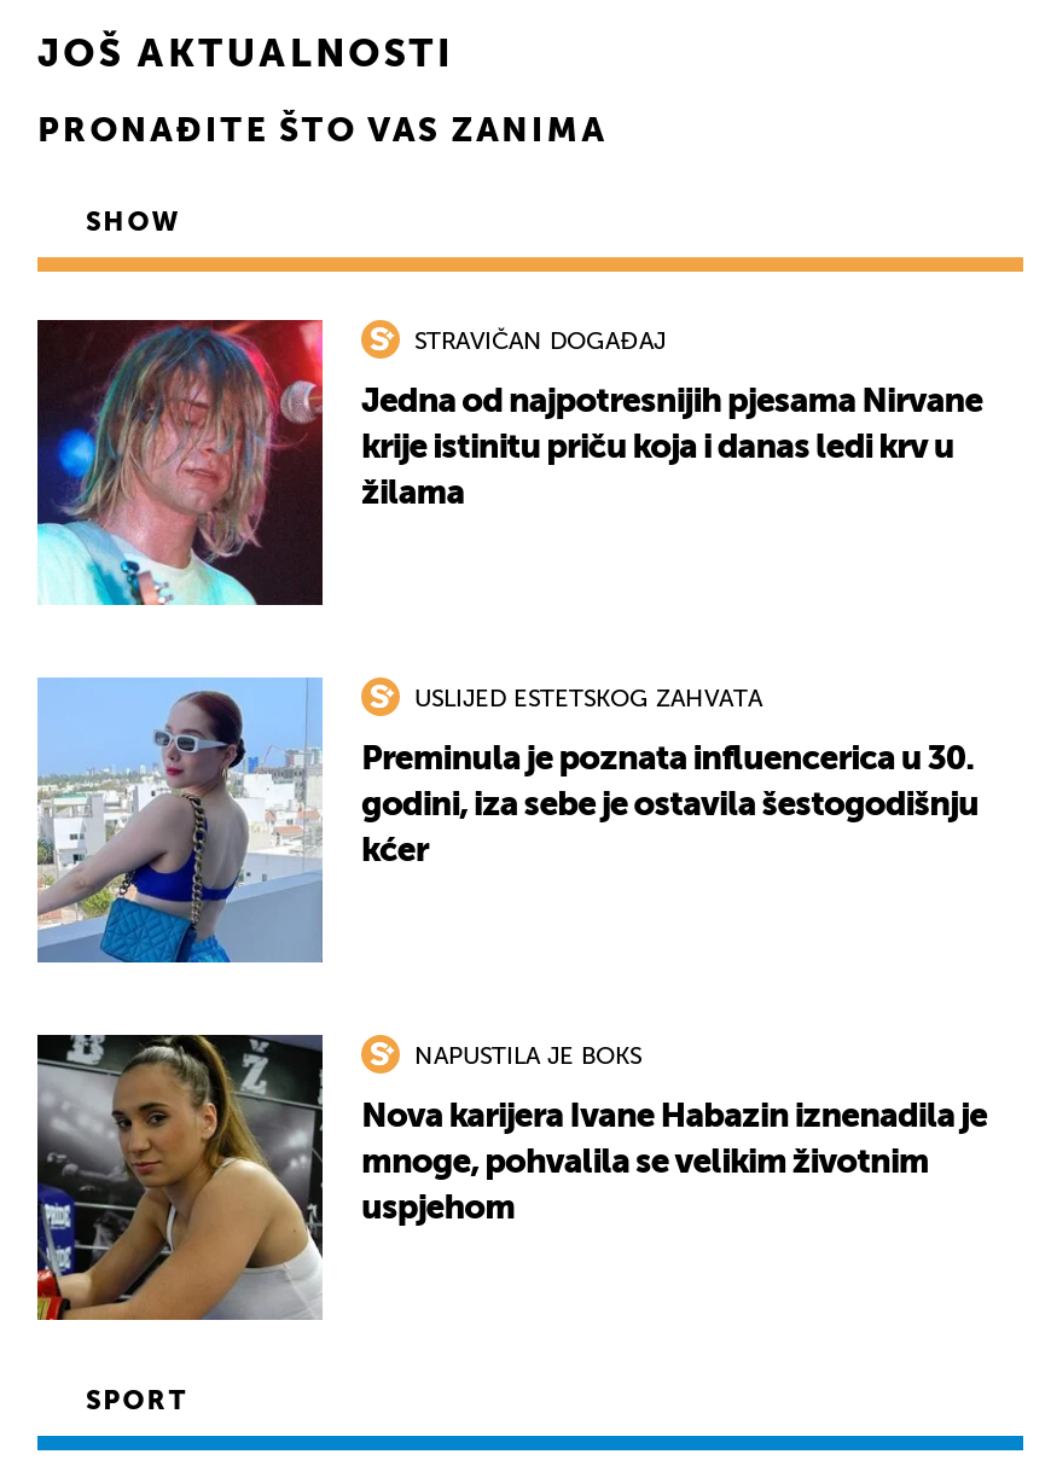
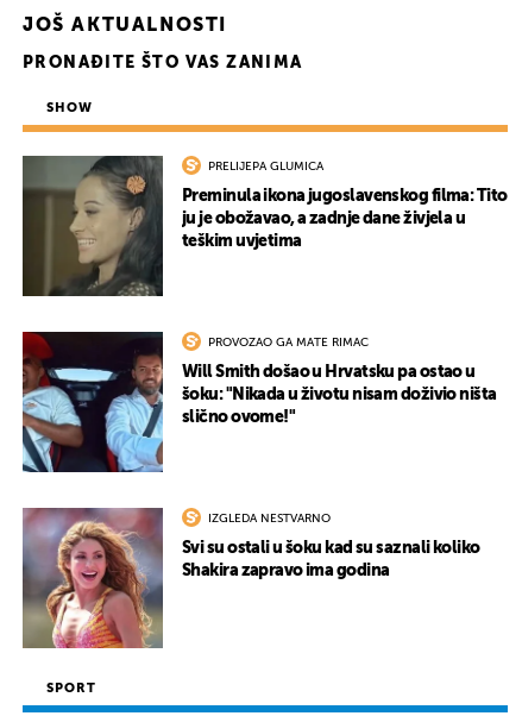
- [image]
- Jedna od najpotresnijih pjesama Nirvane
- krije istinitu priču koja i danas ledi krv u
- žilama
+ [image]
+ Preminula ikona jugoslavenskog filma: Tito
+ ju je obožavao, a zadnje dane živjela u
+ teškim uvjetima

- STRAVIČAN DOGAĐAJ
+ PRELIJEPA GLUMICA

- [image]
- Preminula je poznata influencerica u 30.
- godini, iza sebe je ostavila šestogodišnju
- kćer
+ [image]
+ Will Smith došao u Hrvatsku pa ostao u
+ šoku: "Nikada u životu nisam doživio ništa
+ slično ovome!"

- USLIJED ESTETSKOG ZAHVATA
+ PROVOZAO GA MATE RIMAC

- [image]
- Nova karijera Ivane Habazin iznenadila je
- mnoge, pohvalila se velikim životnim
- uspjehom
+ [image]
+ Svi su ostali u šoku kad su saznali koliko
+ Shakira zapravo ima godina

- NAPUSTILA JE BOKS
+ IZGLEDA NESTVARNO
